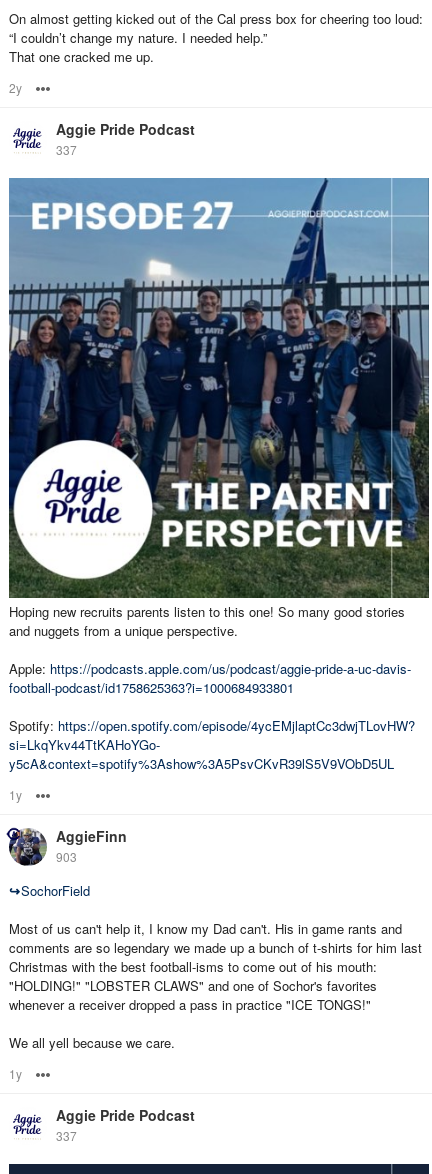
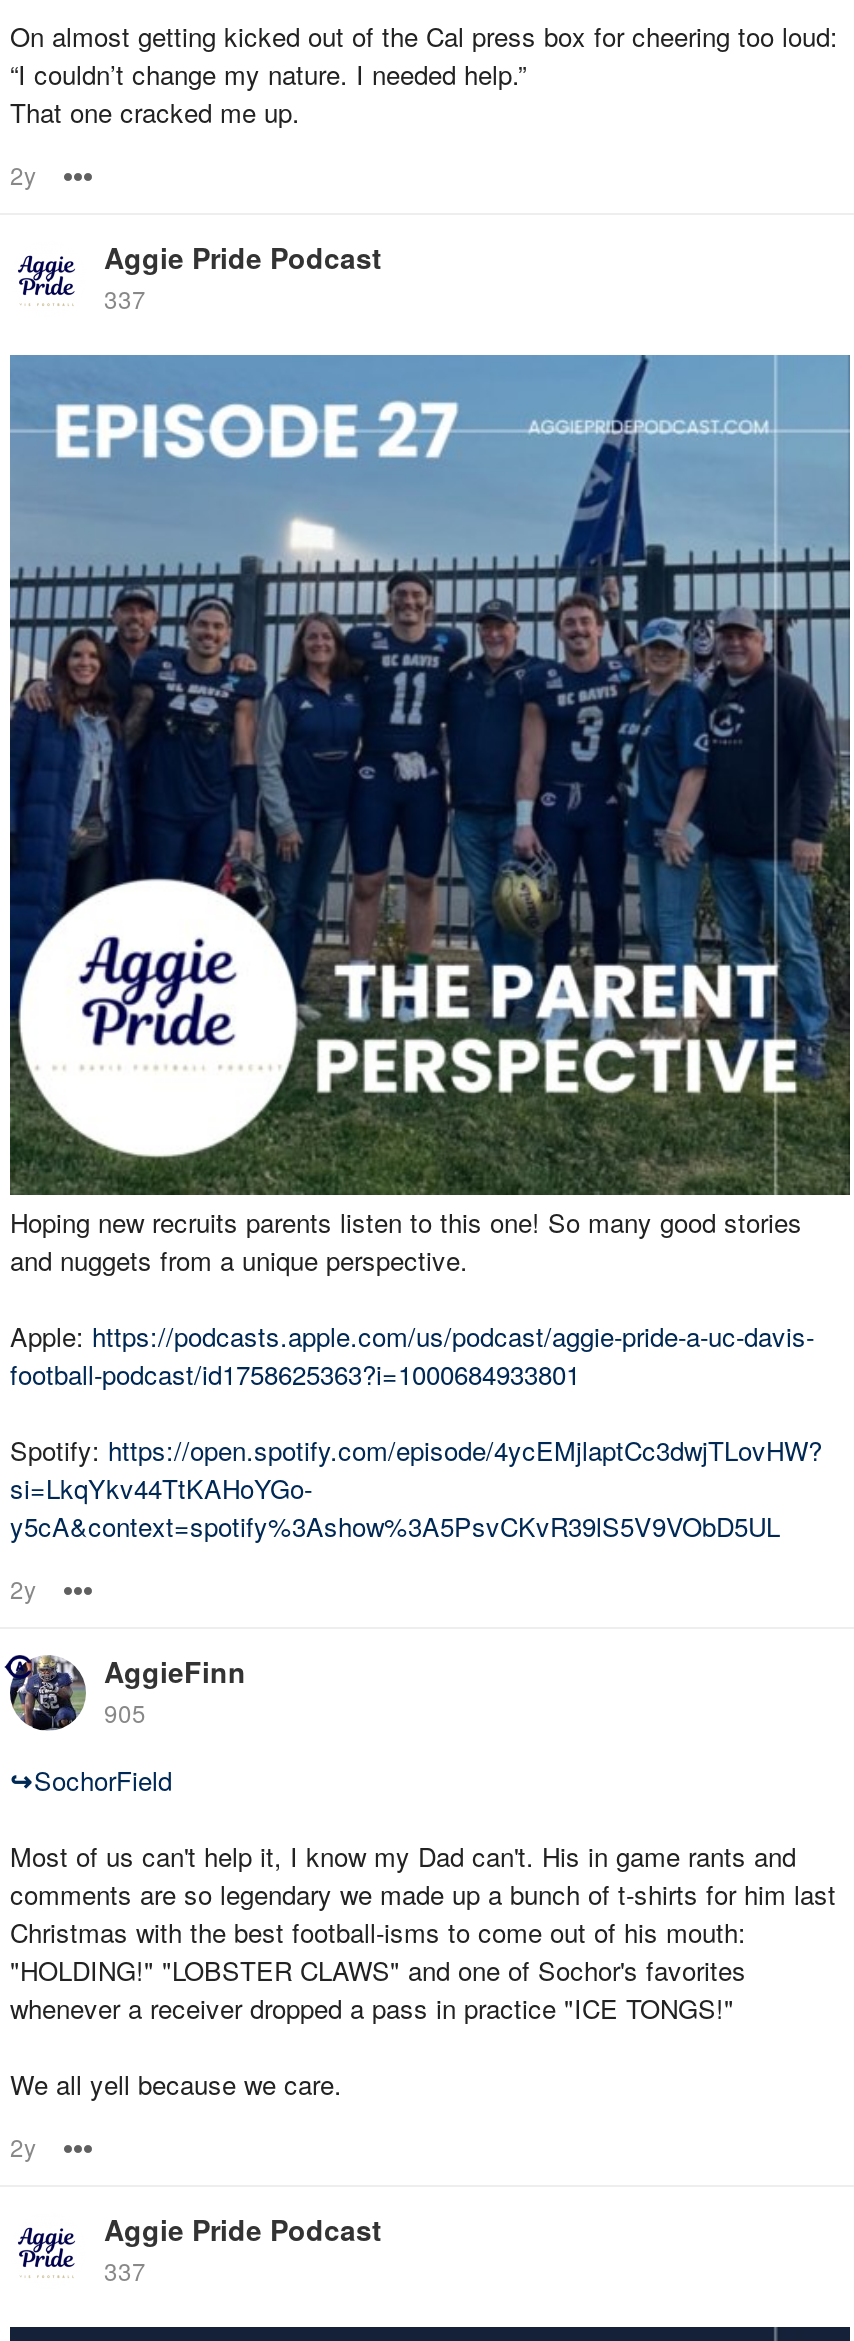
- 1y
+ 2y

- 903
+ 905

- 1y
+ 2y
